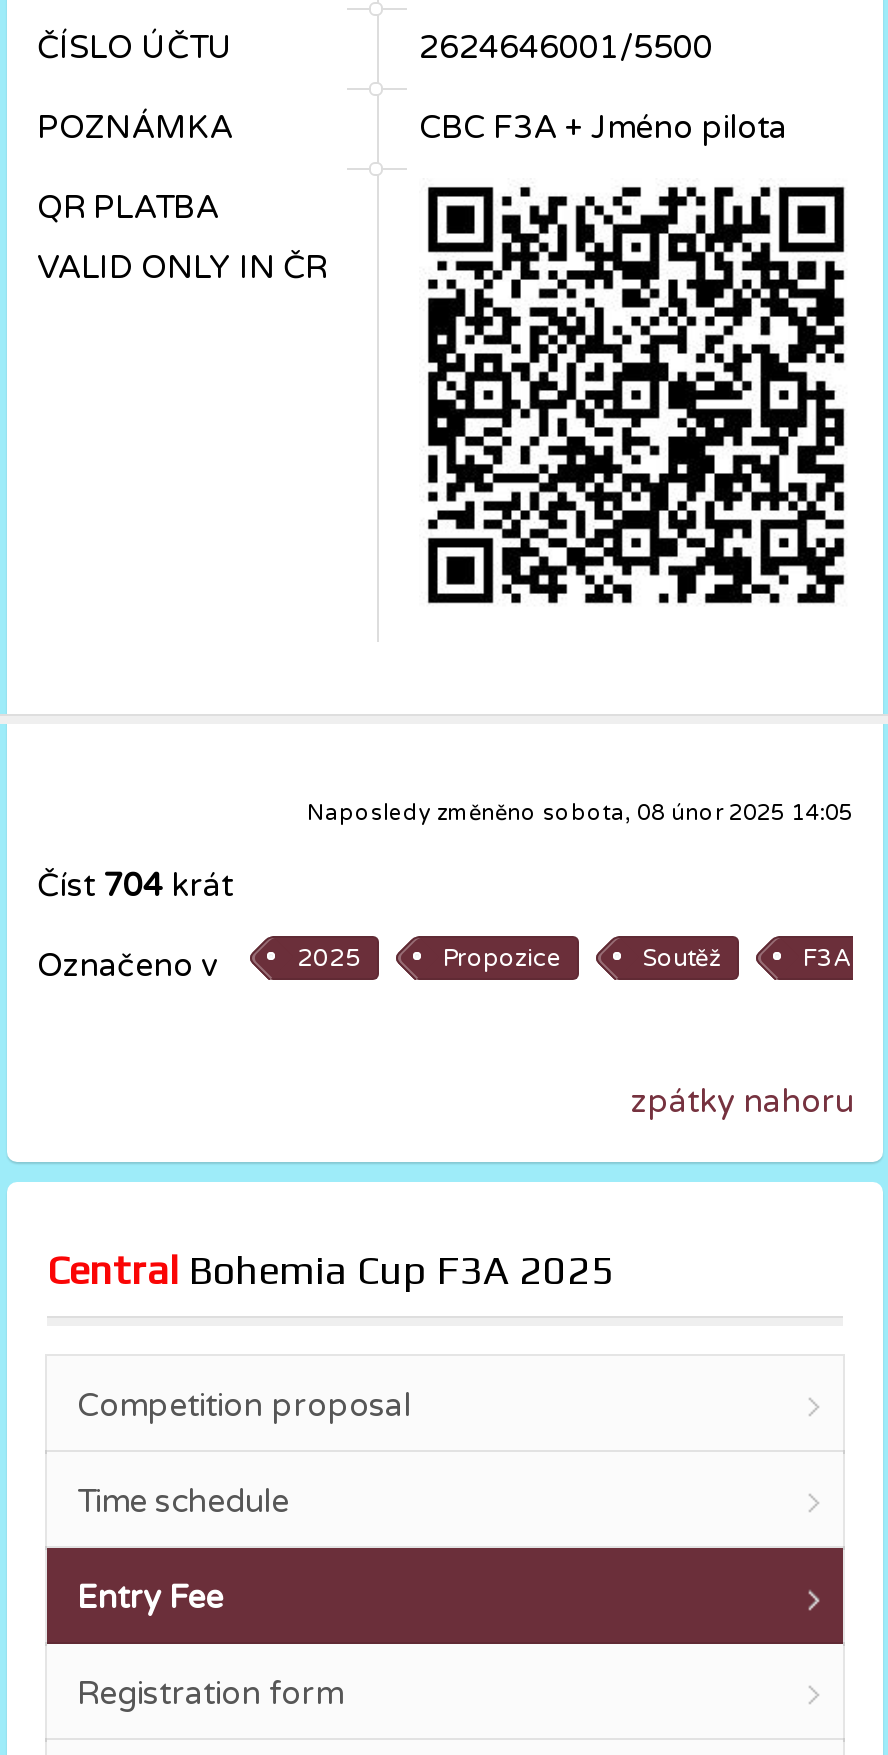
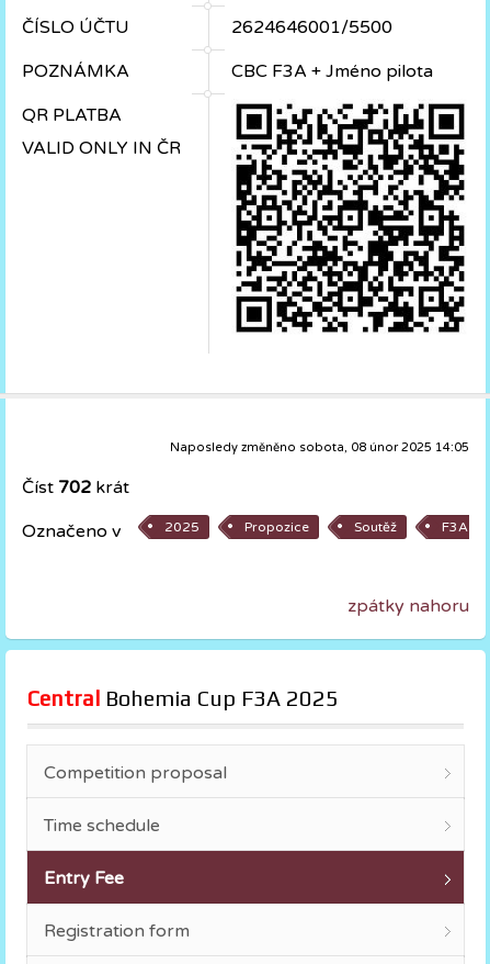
- Číst 704 krát
+ Číst 702 krát
